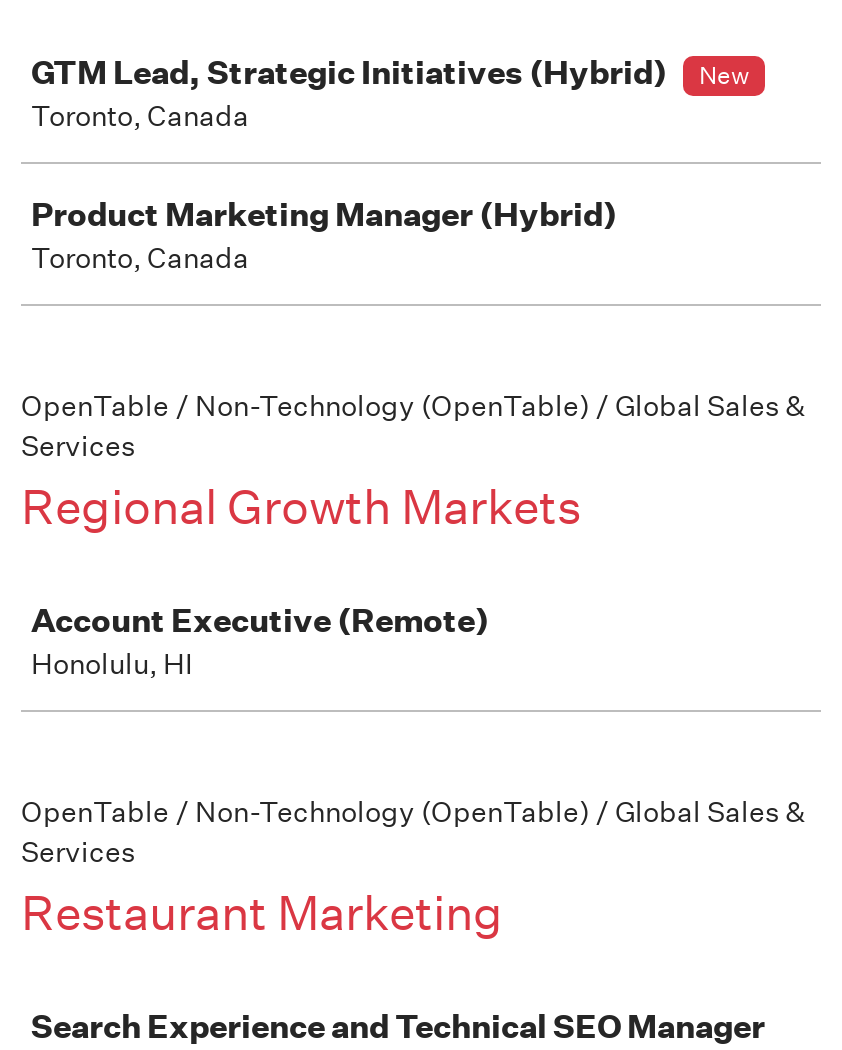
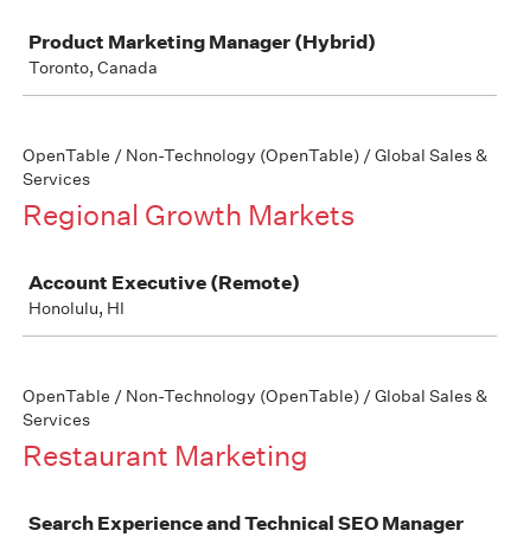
- GTM Lead, Strategic Initiatives (Hybrid)
- New
- Toronto, Canada
